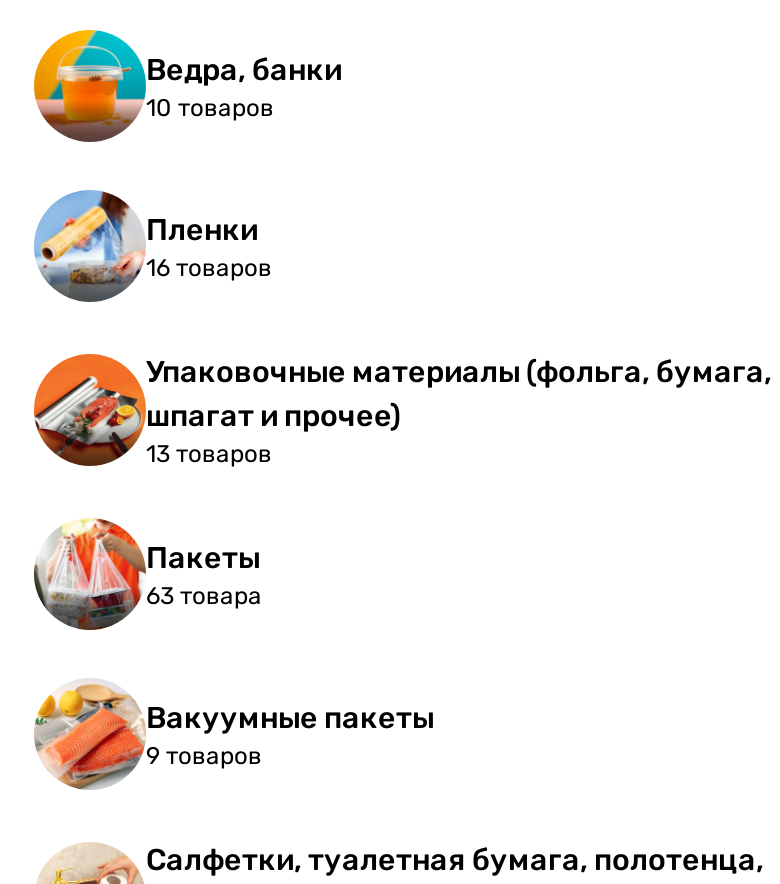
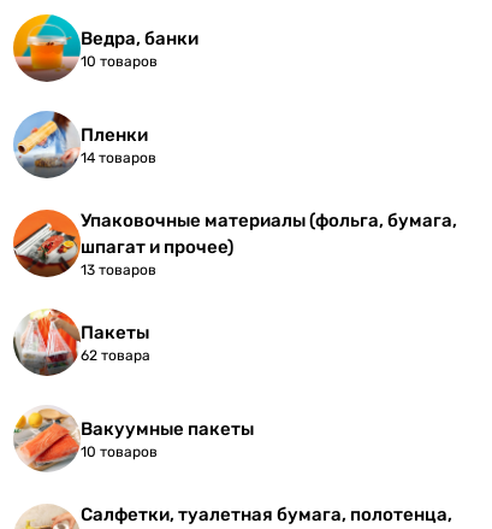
- 16 товаров
+ 14 товаров

- 63 товара
+ 62 товара

- 9 товаров
+ 10 товаров
